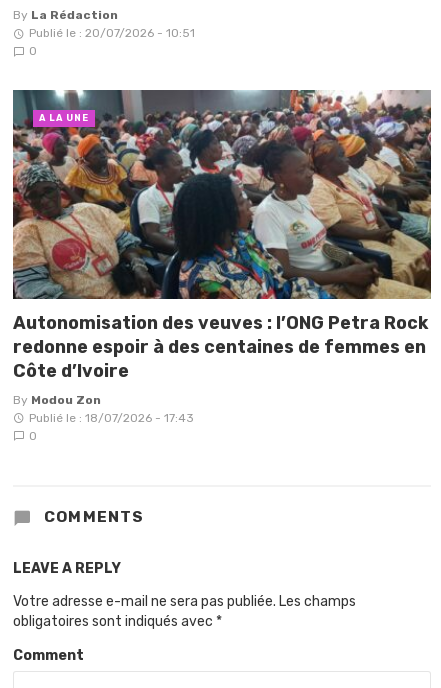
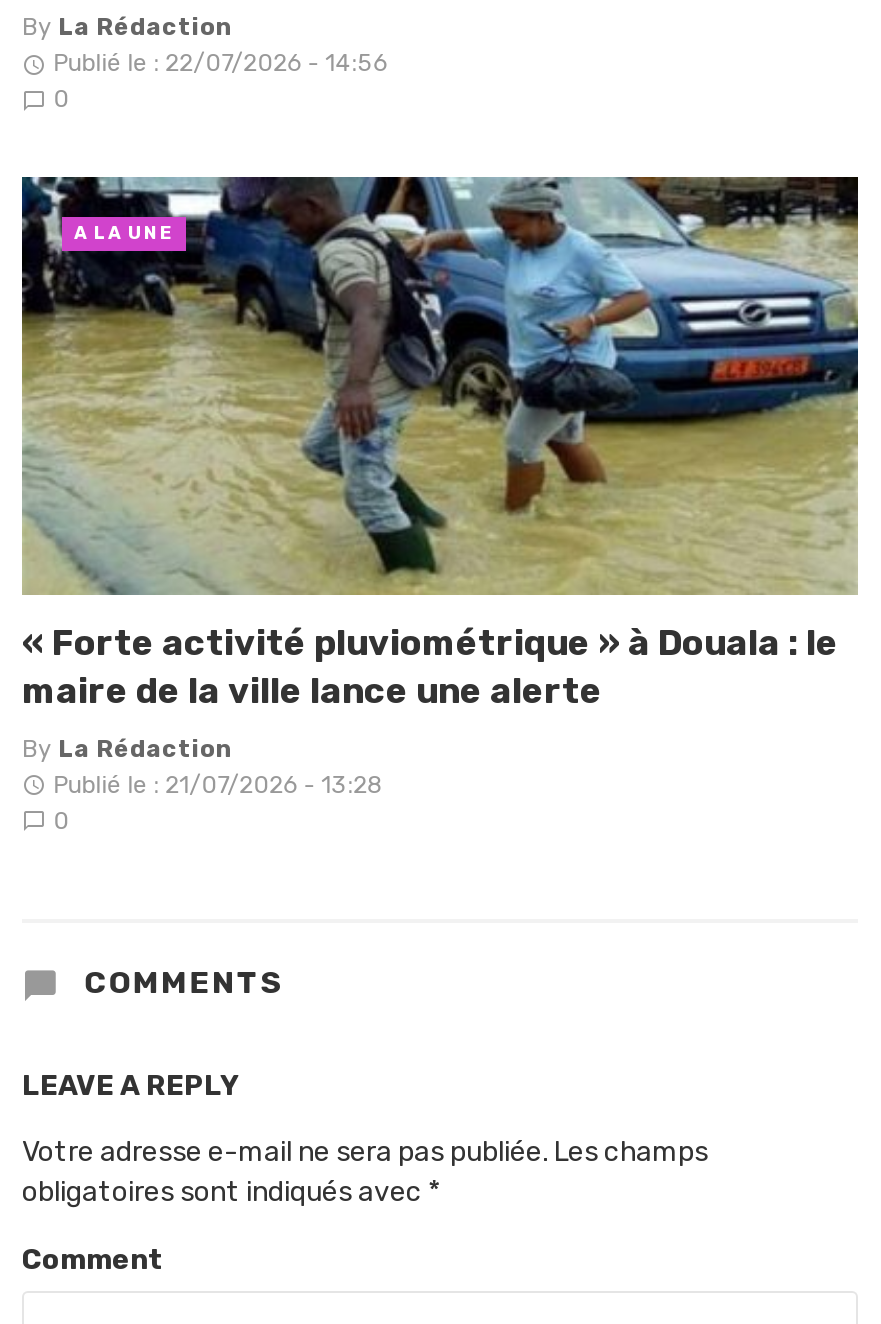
- Publié le : 20/07/2026 - 10:51
+ Publié le : 22/07/2026 - 14:56

- [image]
- Autonomisation des veuves : l’ONG Petra Rock
- redonne espoir à des centaines de femmes en
- Côte d’Ivoire
+ [image]
+ « Forte activité pluviométrique » à Douala : le
+ maire de la ville lance une alerte

- By Modou Zon
- Publié le : 18/07/2026 - 17:43
+ By La Rédaction
+ Publié le : 21/07/2026 - 13:28
